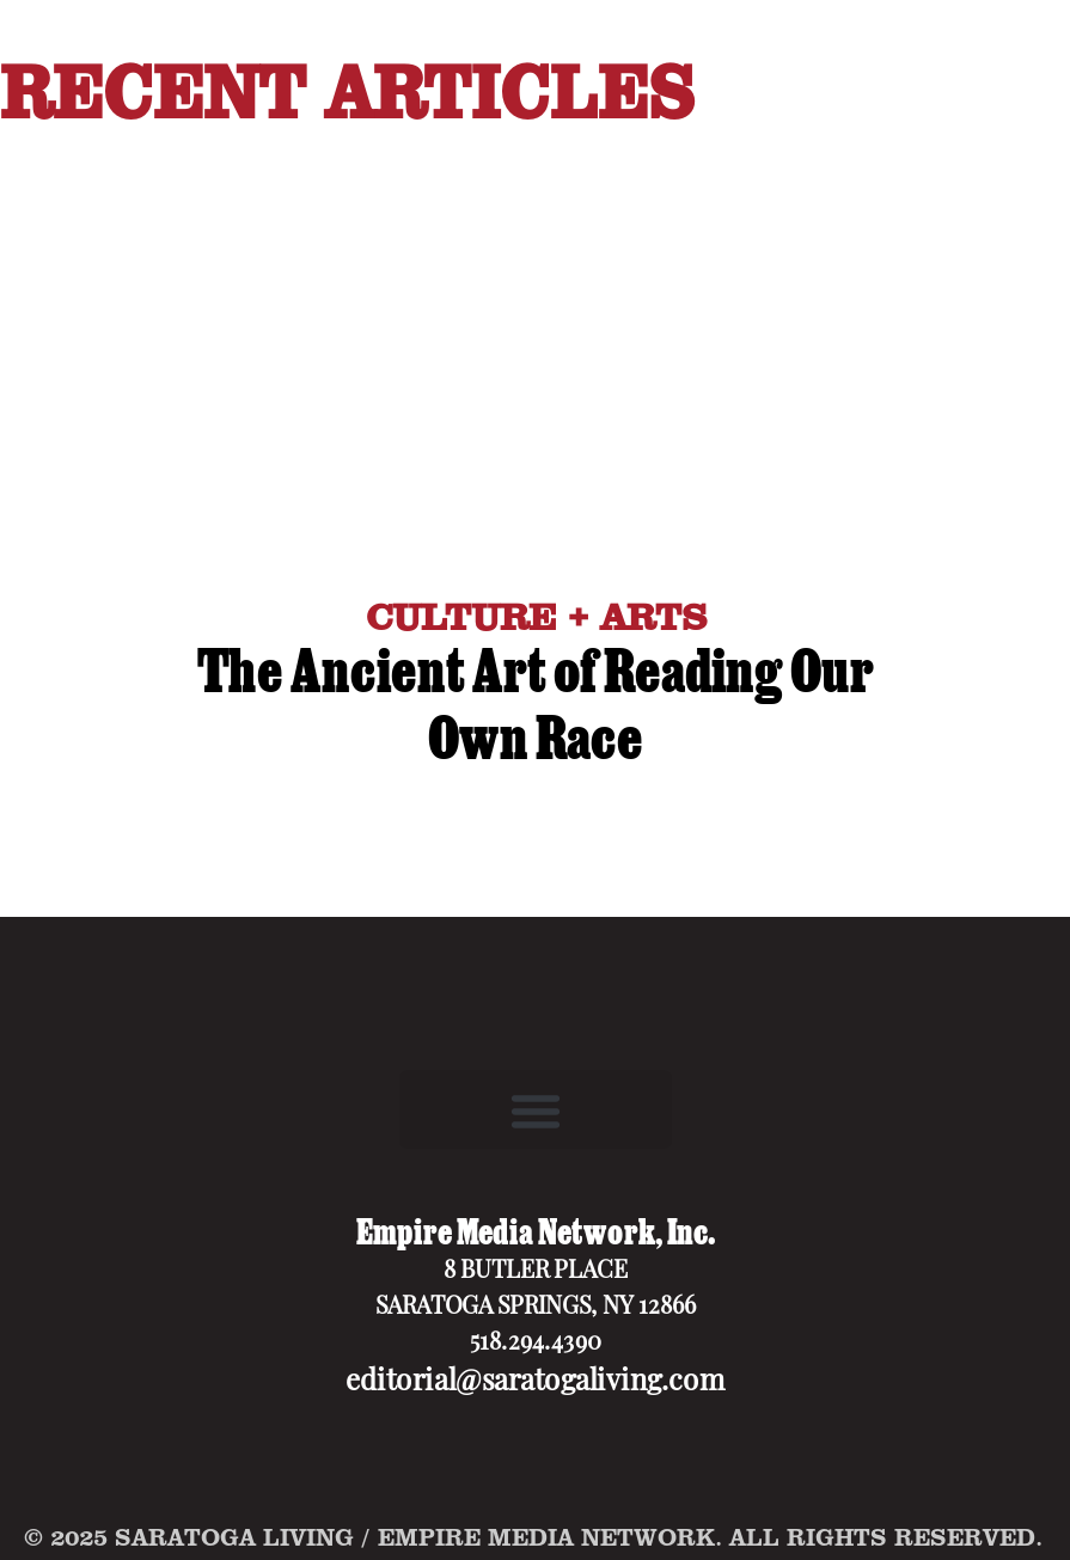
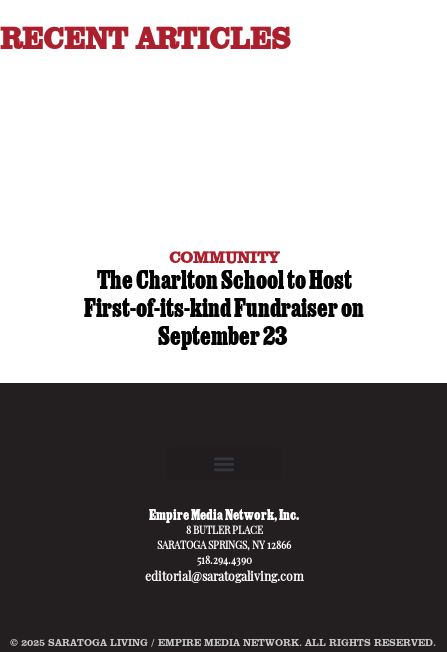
- CULTURE + ARTS
- The Ancient Art of Reading Our
- Own Race
+ COMMUNITY
+ The Charlton School to Host
+ First-of-its-kind Fundraiser on
+ September 23
